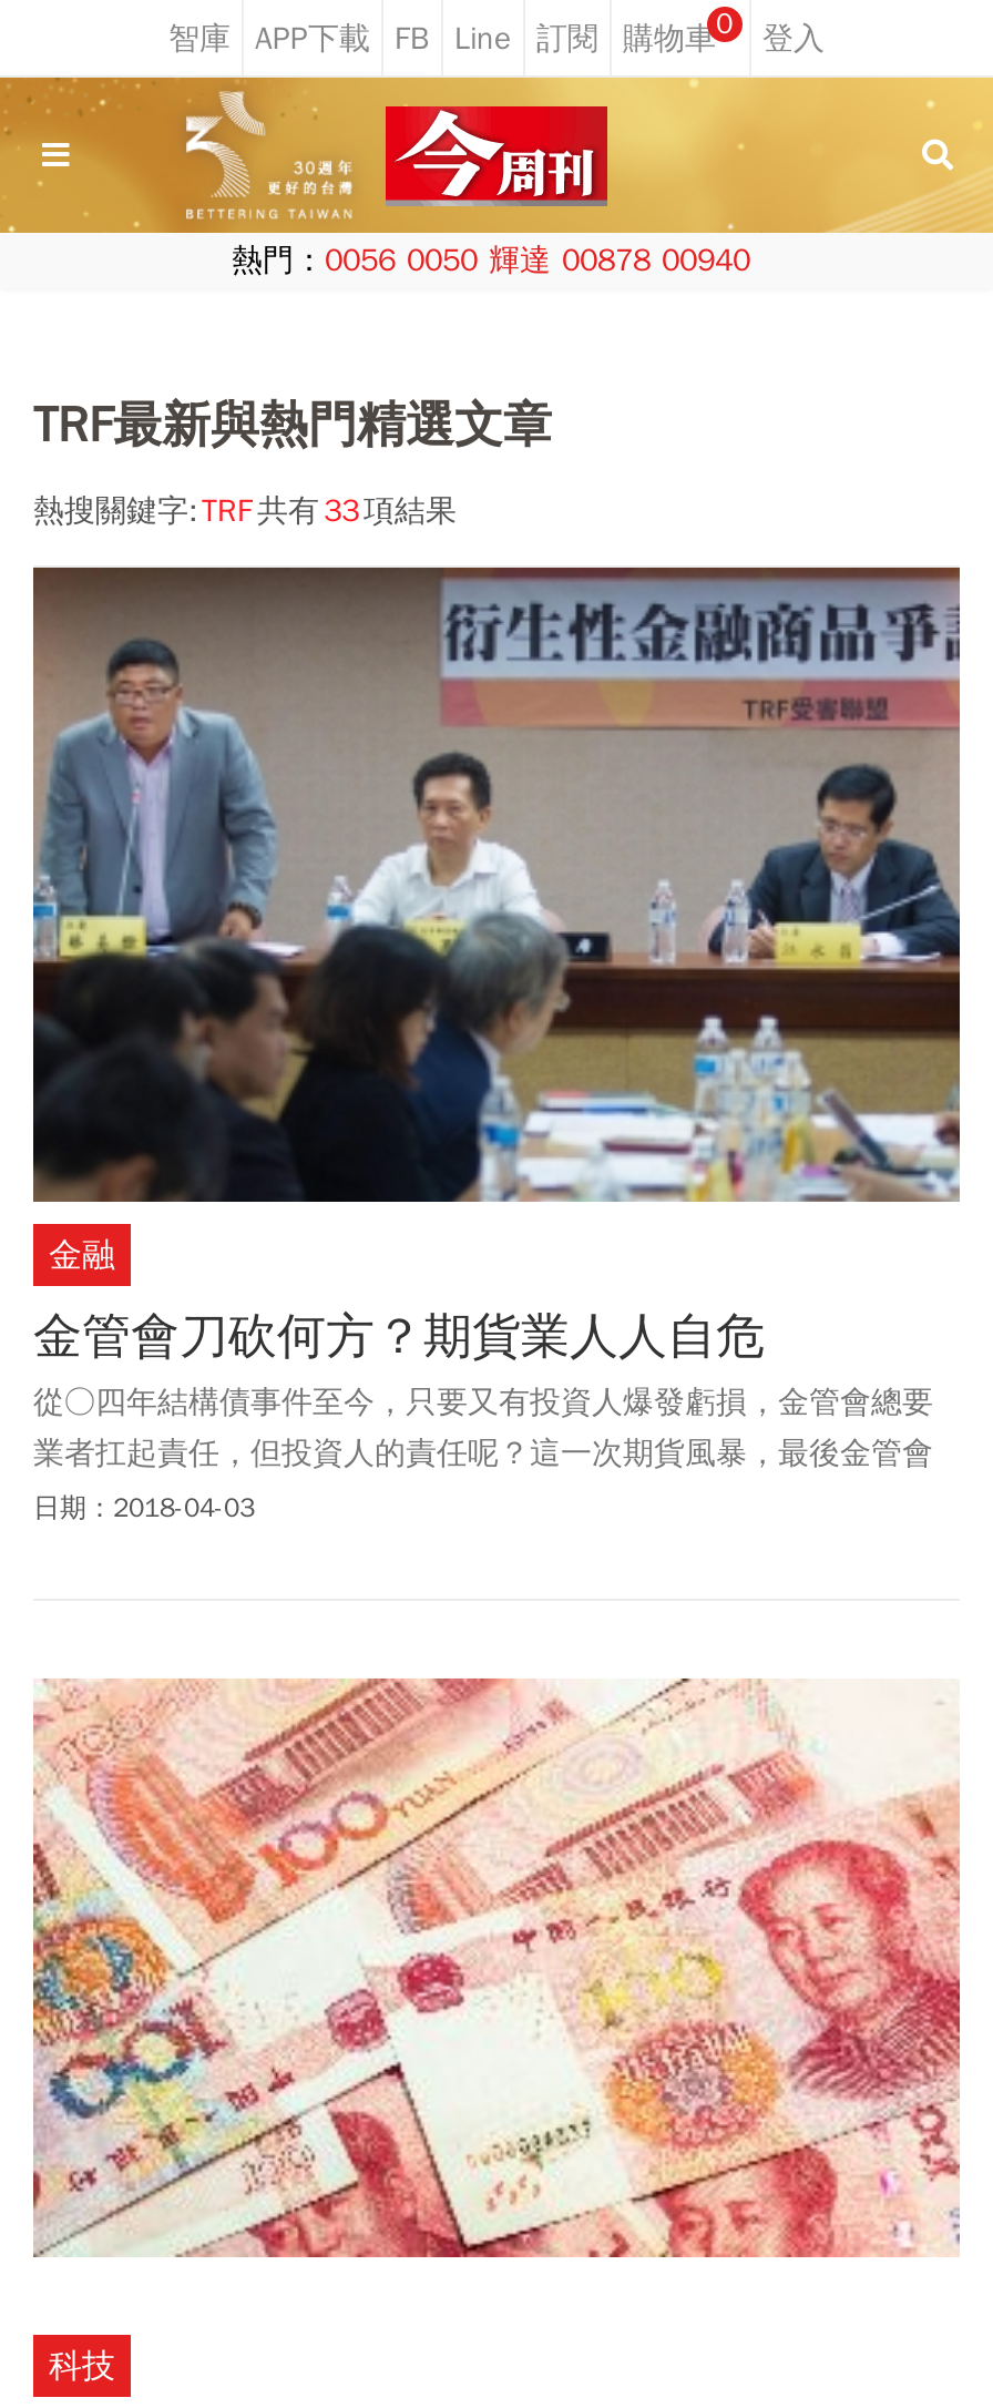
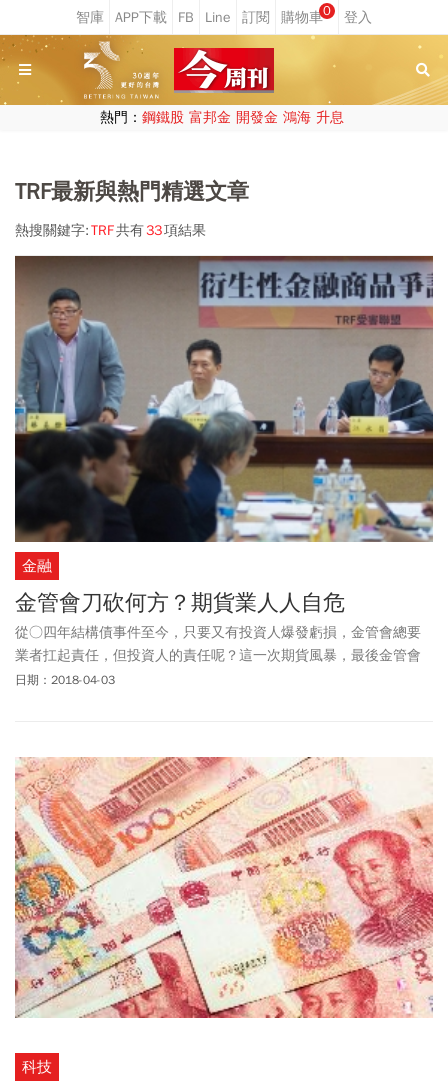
- 熱門：0056 0050 輝達 00878 00940
+ 熱門：鋼鐵股 富邦金 開發金 鴻海 升息
